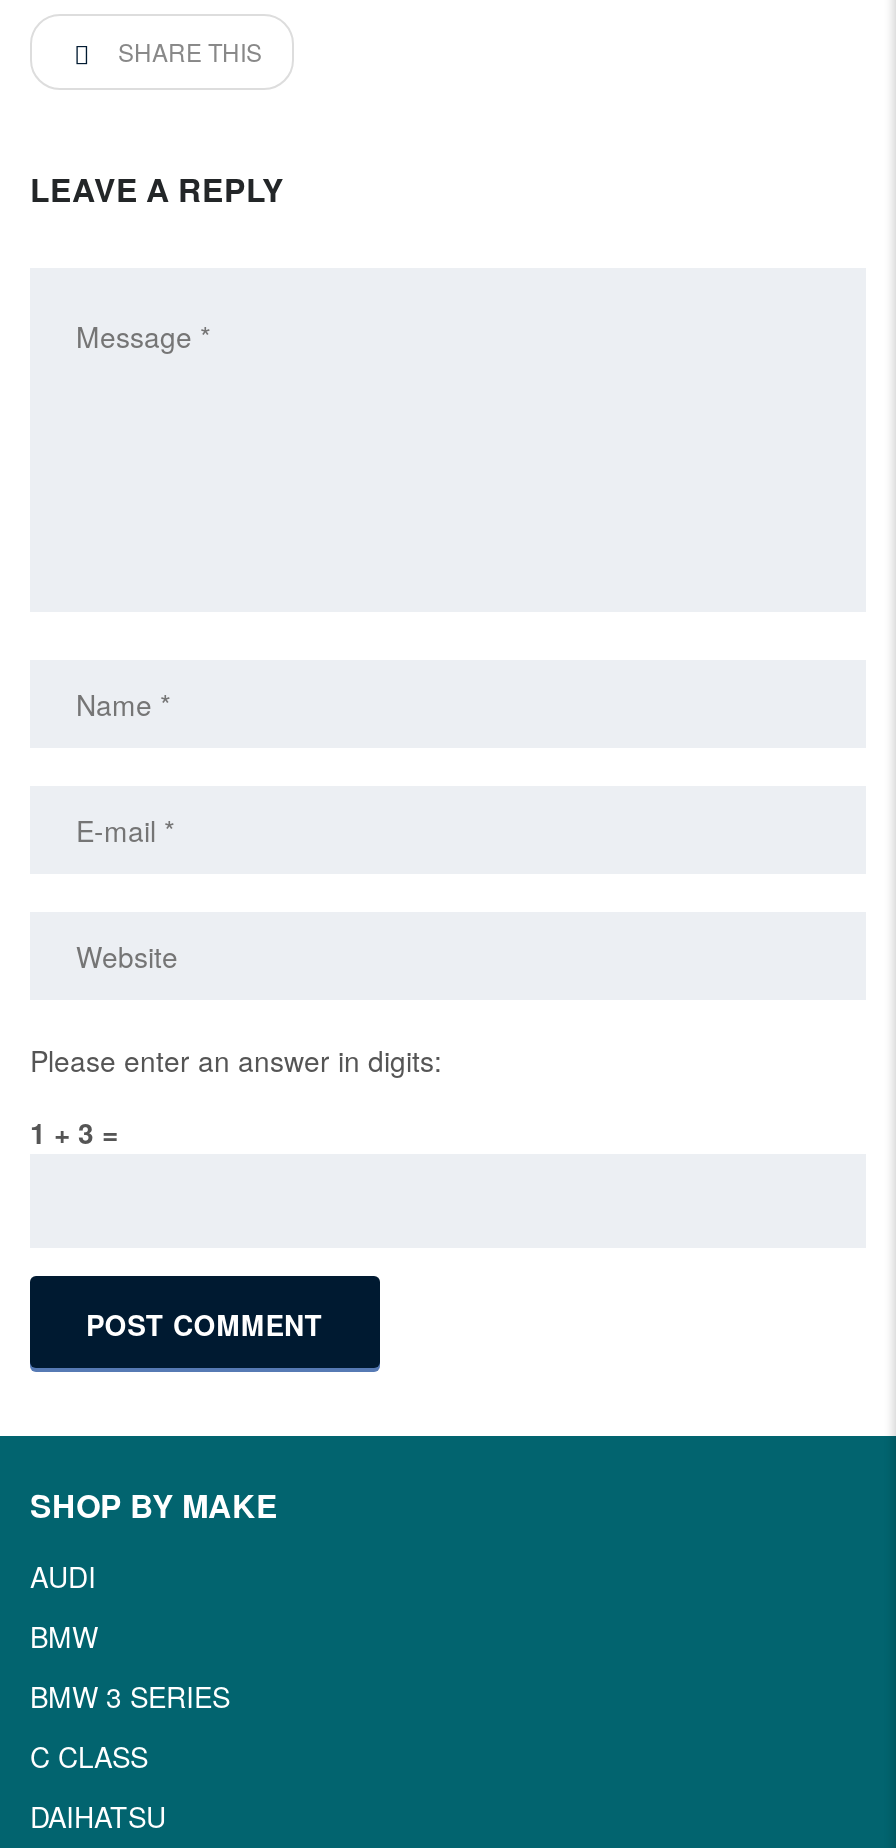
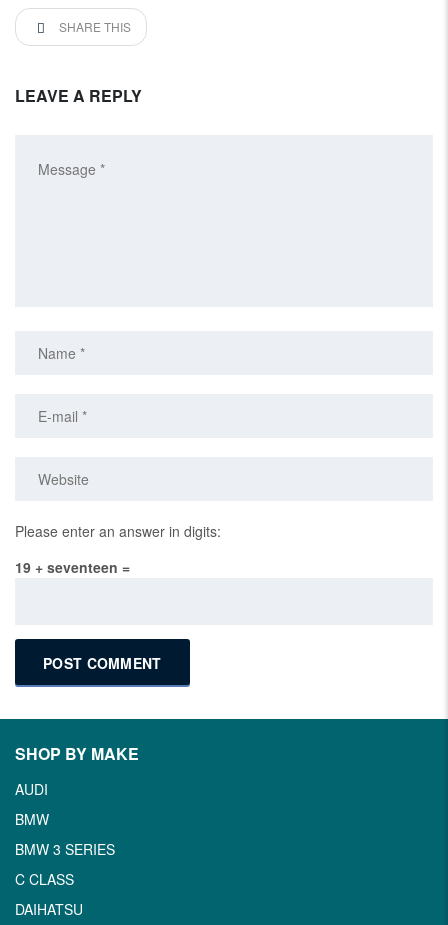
- 1 + 3 =
+ 19 + seventeen =
